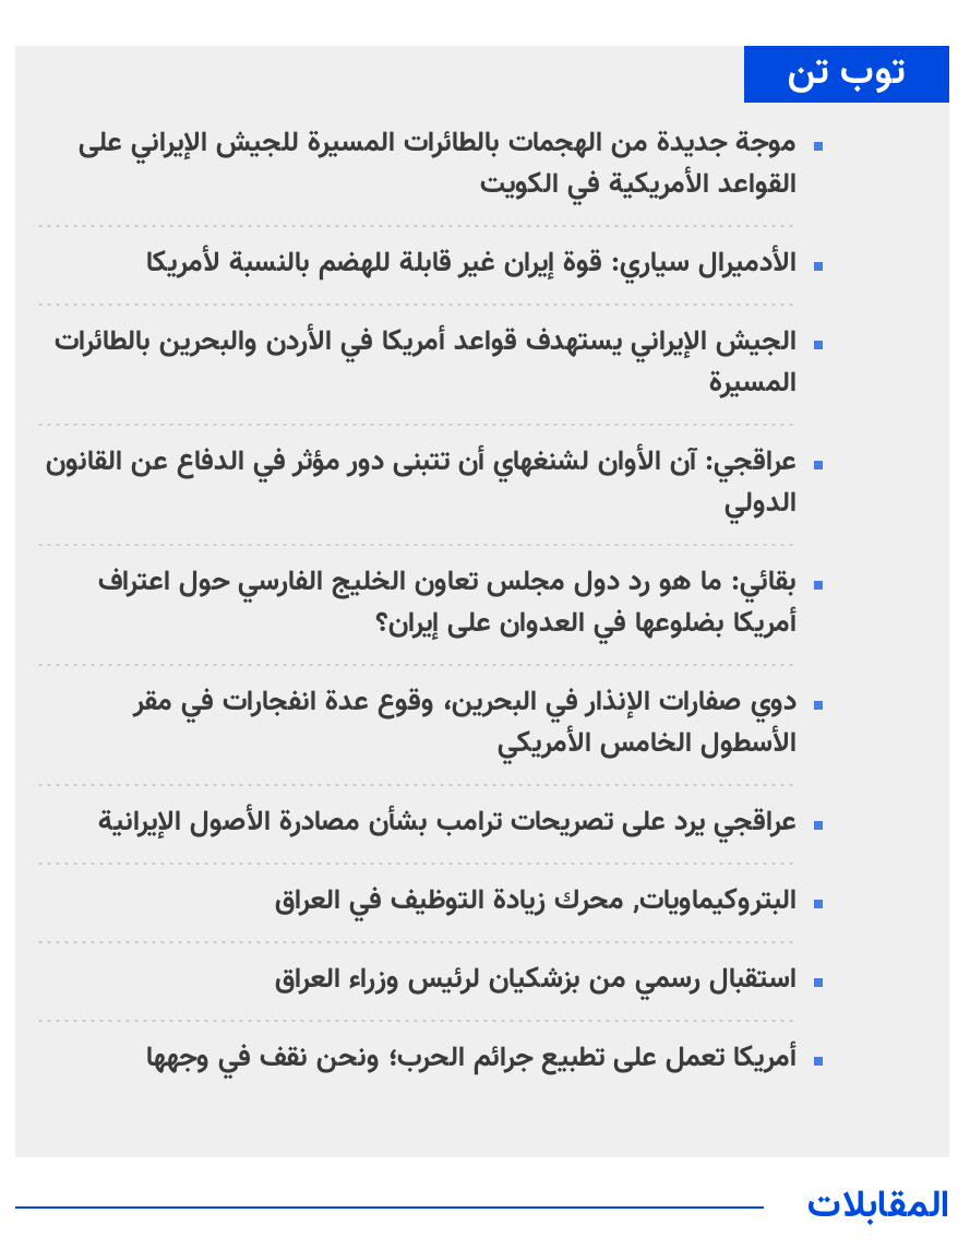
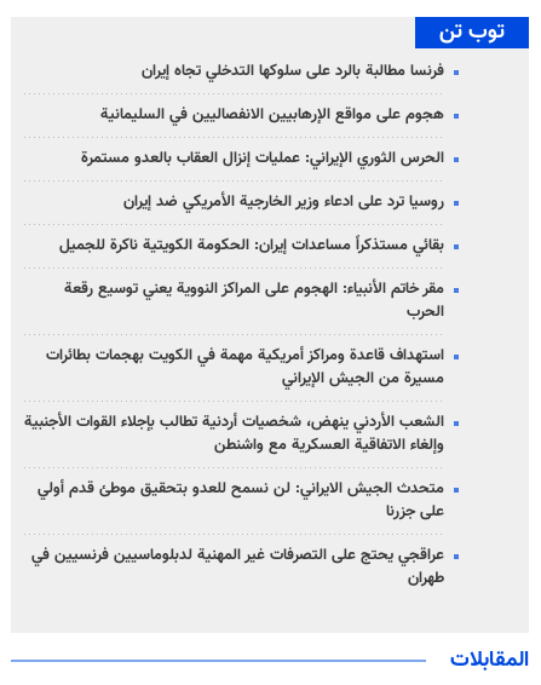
- موجة جديدة من الهجمات بالطائرات المسيرة للجيش الإيراني على
- القواعد الأمريكية في الكويت
+ فرنسا مطالبة بالرد على سلوكها التدخلي تجاه إيران

- الأدميرال سياري: قوة إيران غير قابلة للهضم بالنسبة لأمريكا
+ هجوم على مواقع الإرهابيين الانفصاليين في السليمانية

- الجيش الإيراني يستهدف قواعد أمريكا في الأردن والبحرين بالطائرات
- المسيرة
+ الحرس الثوري الإيراني: عمليات إنزال العقاب بالعدو مستمرة

- عراقجي: آن الأوان لشنغهاي أن تتبنى دور مؤثر في الدفاع عن القانون
- الدولي
+ روسيا ترد على ادعاء وزير الخارجية الأمريكي ضد إيران

- بقائي: ما هو رد دول مجلس تعاون الخليج الفارسي حول اعتراف
- أمريكا بضلوعها في العدوان على إيران؟
+ بقائي مستذكراً مساعدات إيران: الحكومة الكويتية ناكرة للجميل

- دوي صفارات الإنذار في البحرين، وقوع عدة انفجارات في مقر
- الأسطول الخامس الأمريكي
+ مقر خاتم الأنبياء: الهجوم على المراكز النووية يعني توسيع رقعة
+ الحرب

- عراقجي يرد على تصريحات ترامب بشأن مصادرة الأصول الإيرانية
+ استهداف قاعدة ومراكز أمريكية مهمة في الكويت بهجمات بطائرات
+ مسيرة من الجيش الإيراني

- البتروكيماويات, محرك زيادة التوظيف في العراق
+ الشعب الأردني ینهض، شخصيات أردنية تطالب بإجلاء القوات الأجنبية
+ وإلغاء الاتفاقية العسكرية مع واشنطن

- استقبال رسمي من بزشكيان لرئيس وزراء العراق
+ متحدث الجيش الايراني: لن نسمح للعدو بتحقيق موطئ قدم أولي
+ على جزرنا

- أمريكا تعمل على تطبيع جرائم الحرب؛ ونحن نقف في وجهها
+ عراقجي يحتج على التصرفات غير المهنية لدبلوماسيين فرنسيين في
+ طهران
